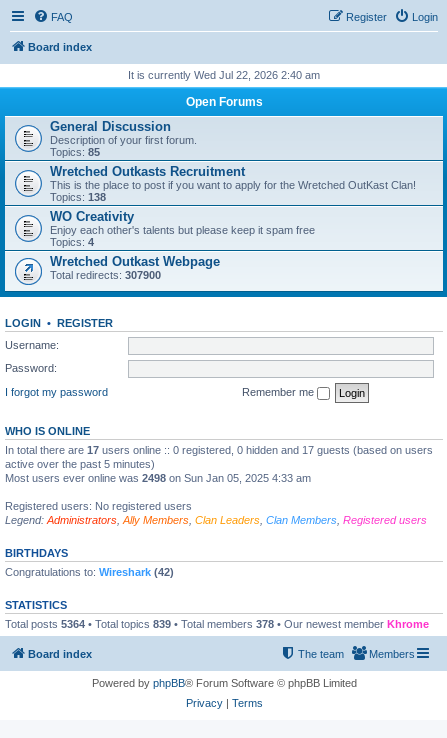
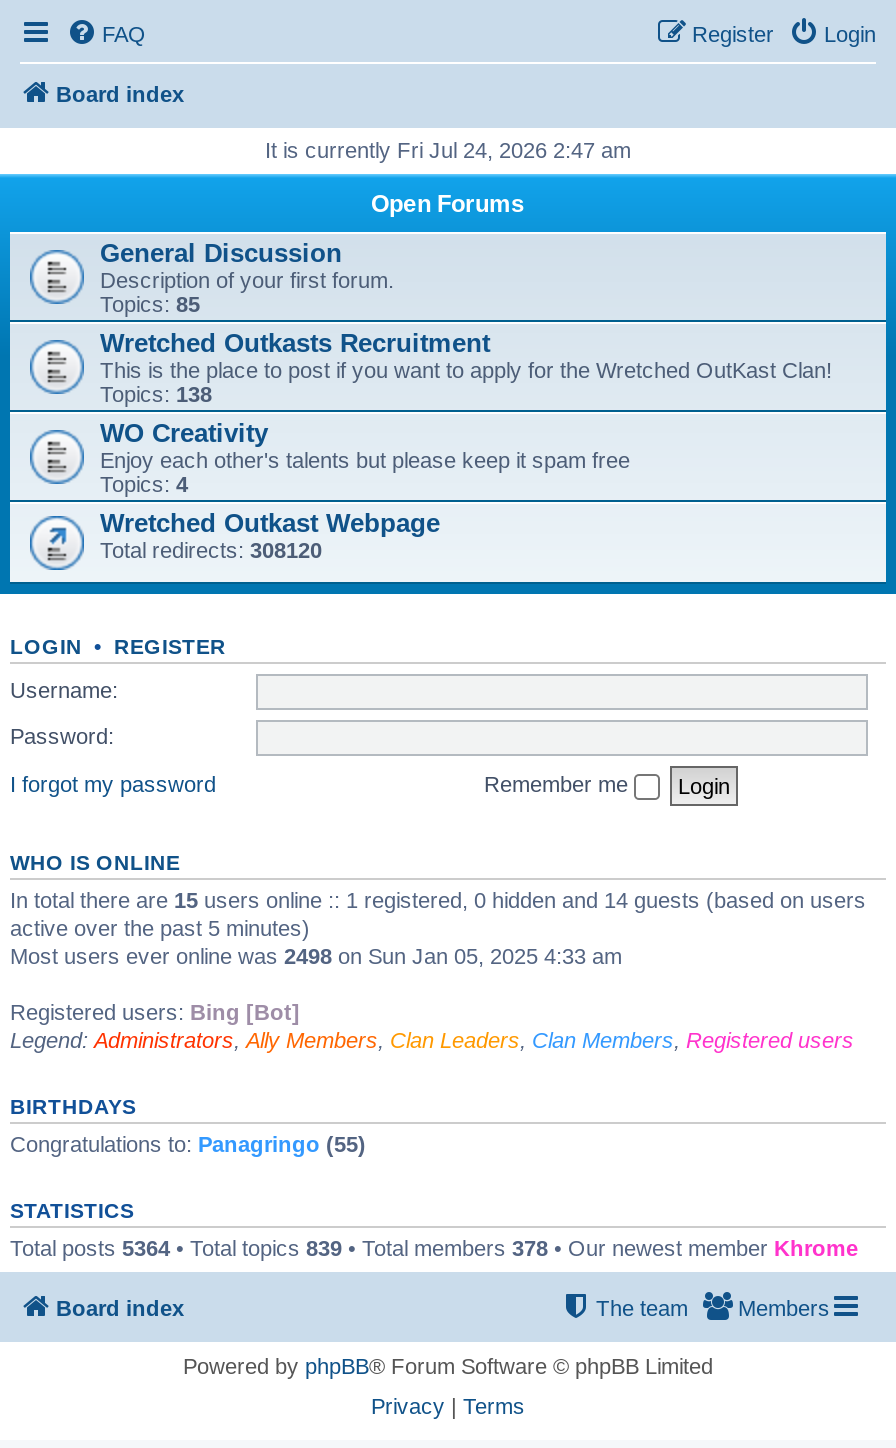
- It is currently Wed Jul 22, 2026 2:40 am
+ It is currently Fri Jul 24, 2026 2:47 am

- Total redirects: 307900
+ Total redirects: 308120

- In total there are 17 users online :: 0 registered, 0 hidden and 17 guests (based on users
+ In total there are 15 users online :: 1 registered, 0 hidden and 14 guests (based on users

- Registered users: No registered users
+ Registered users: Bing [Bot]

- Congratulations to: Wireshark (42)
+ Congratulations to: Panagringo (55)
